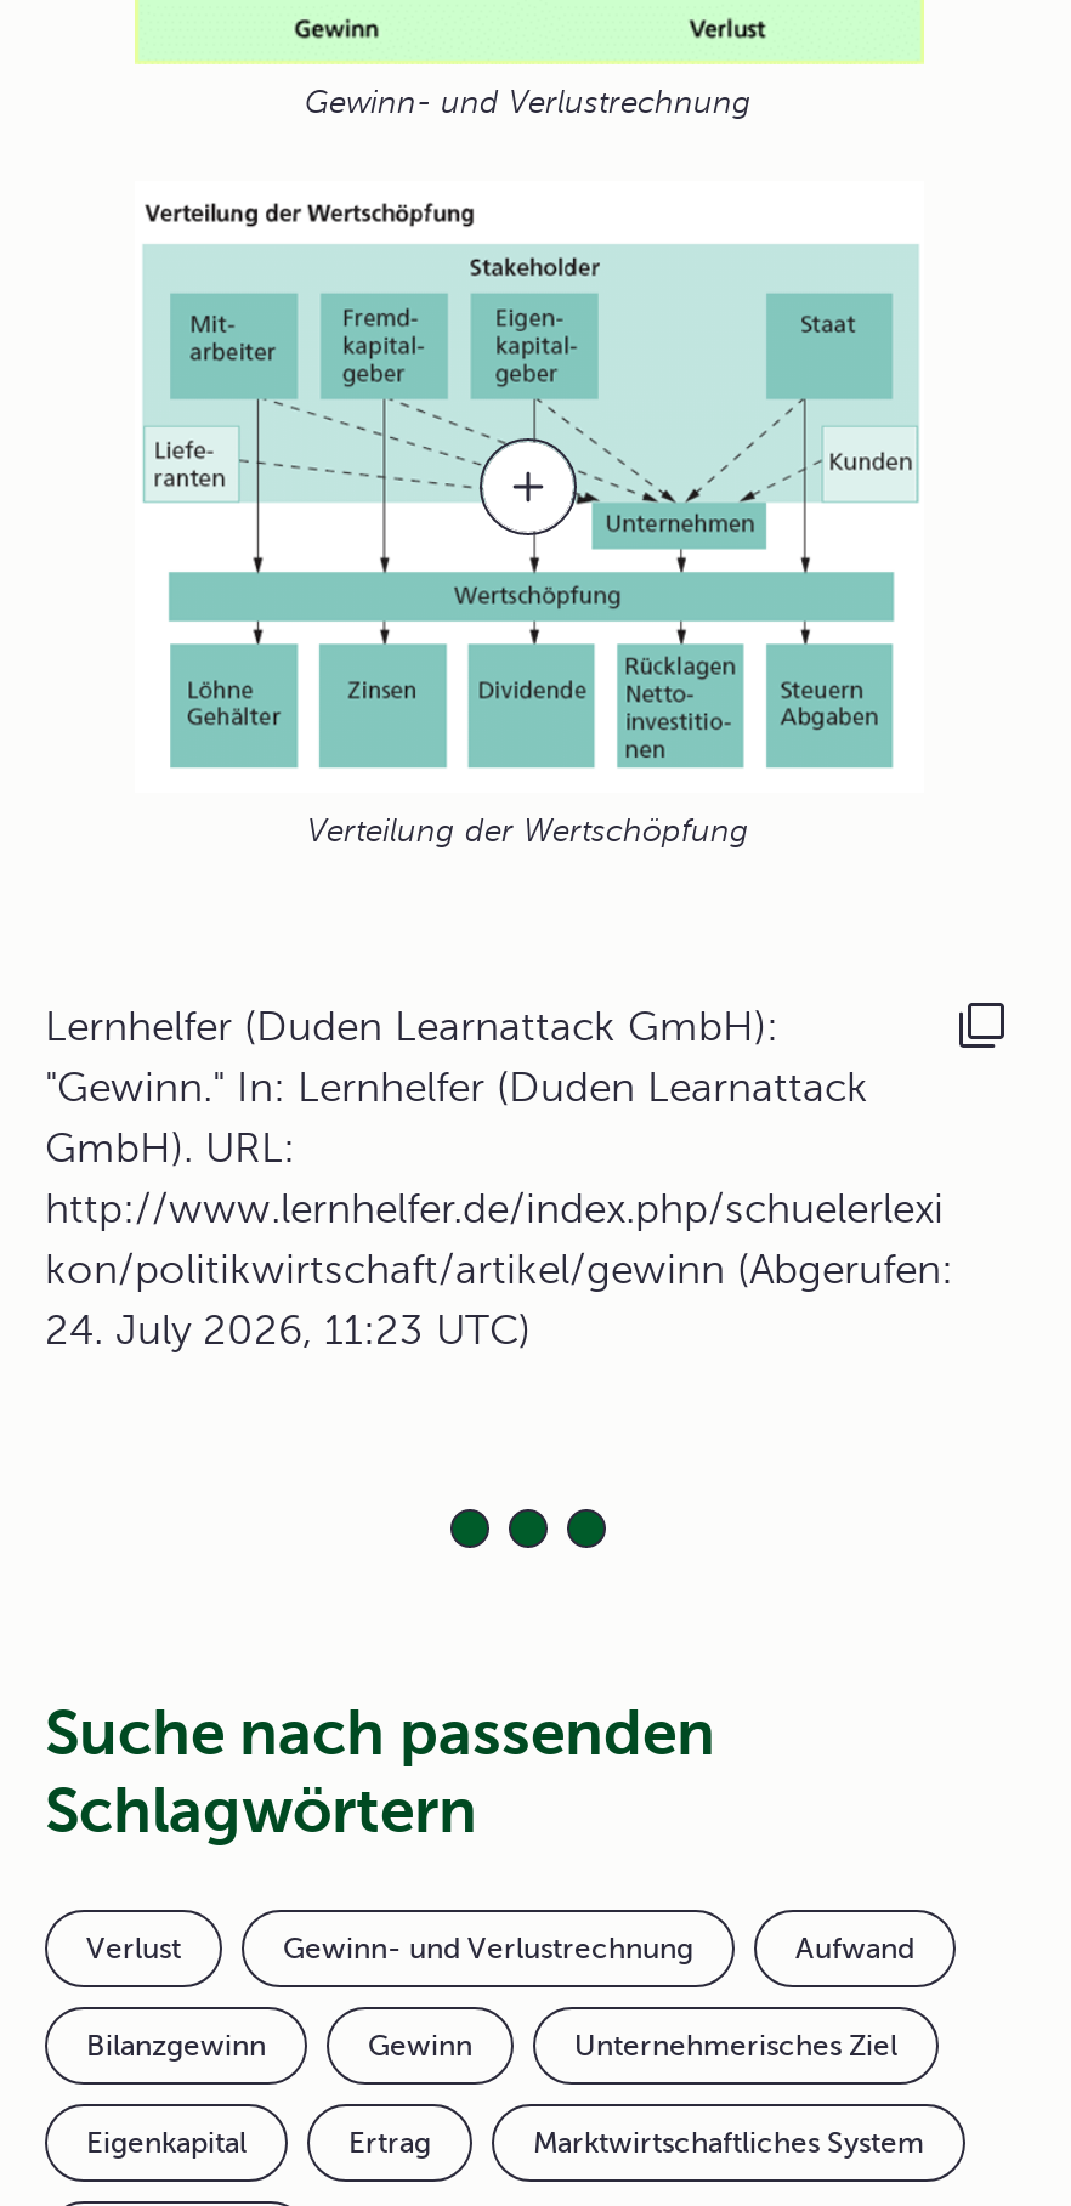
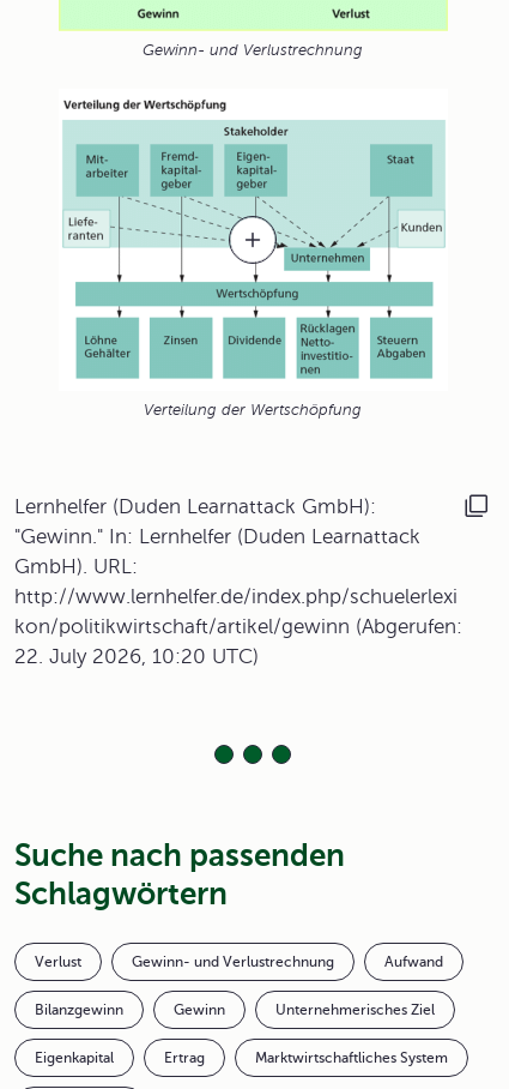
- 24. July 2026, 11:23 UTC)
+ 22. July 2026, 10:20 UTC)
